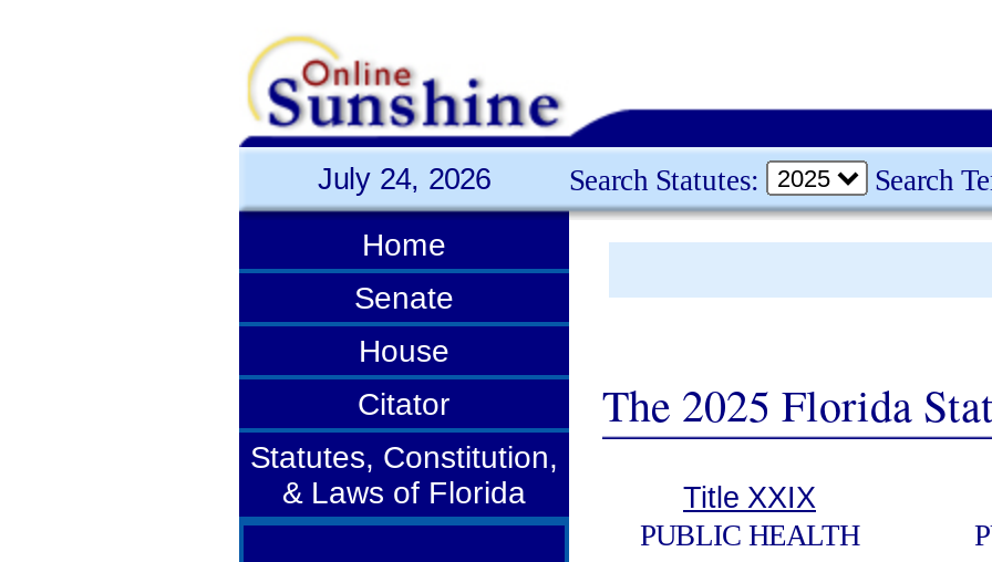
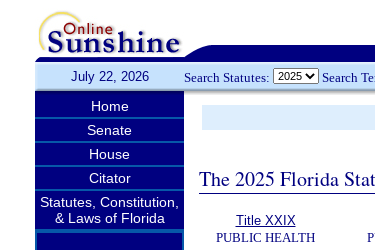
- July 24, 2026
+ July 22, 2026
